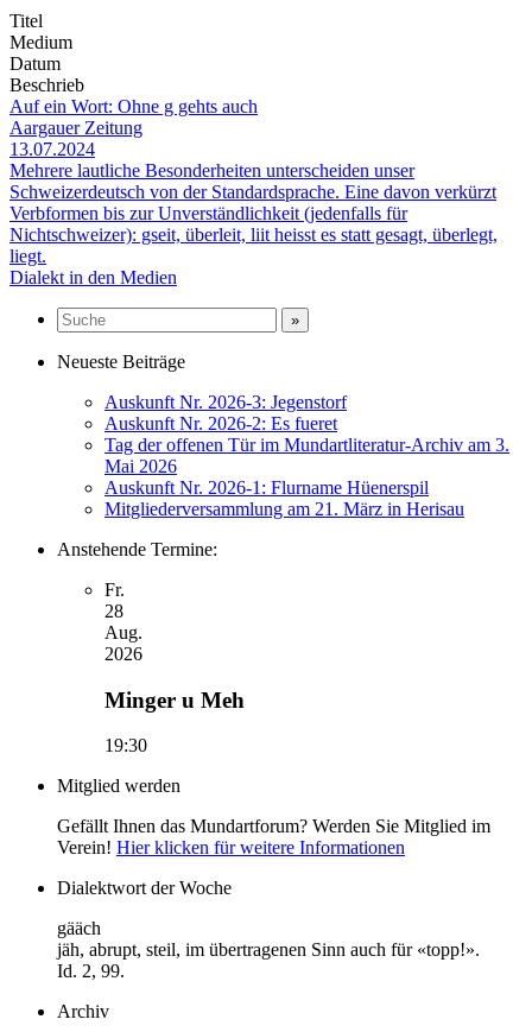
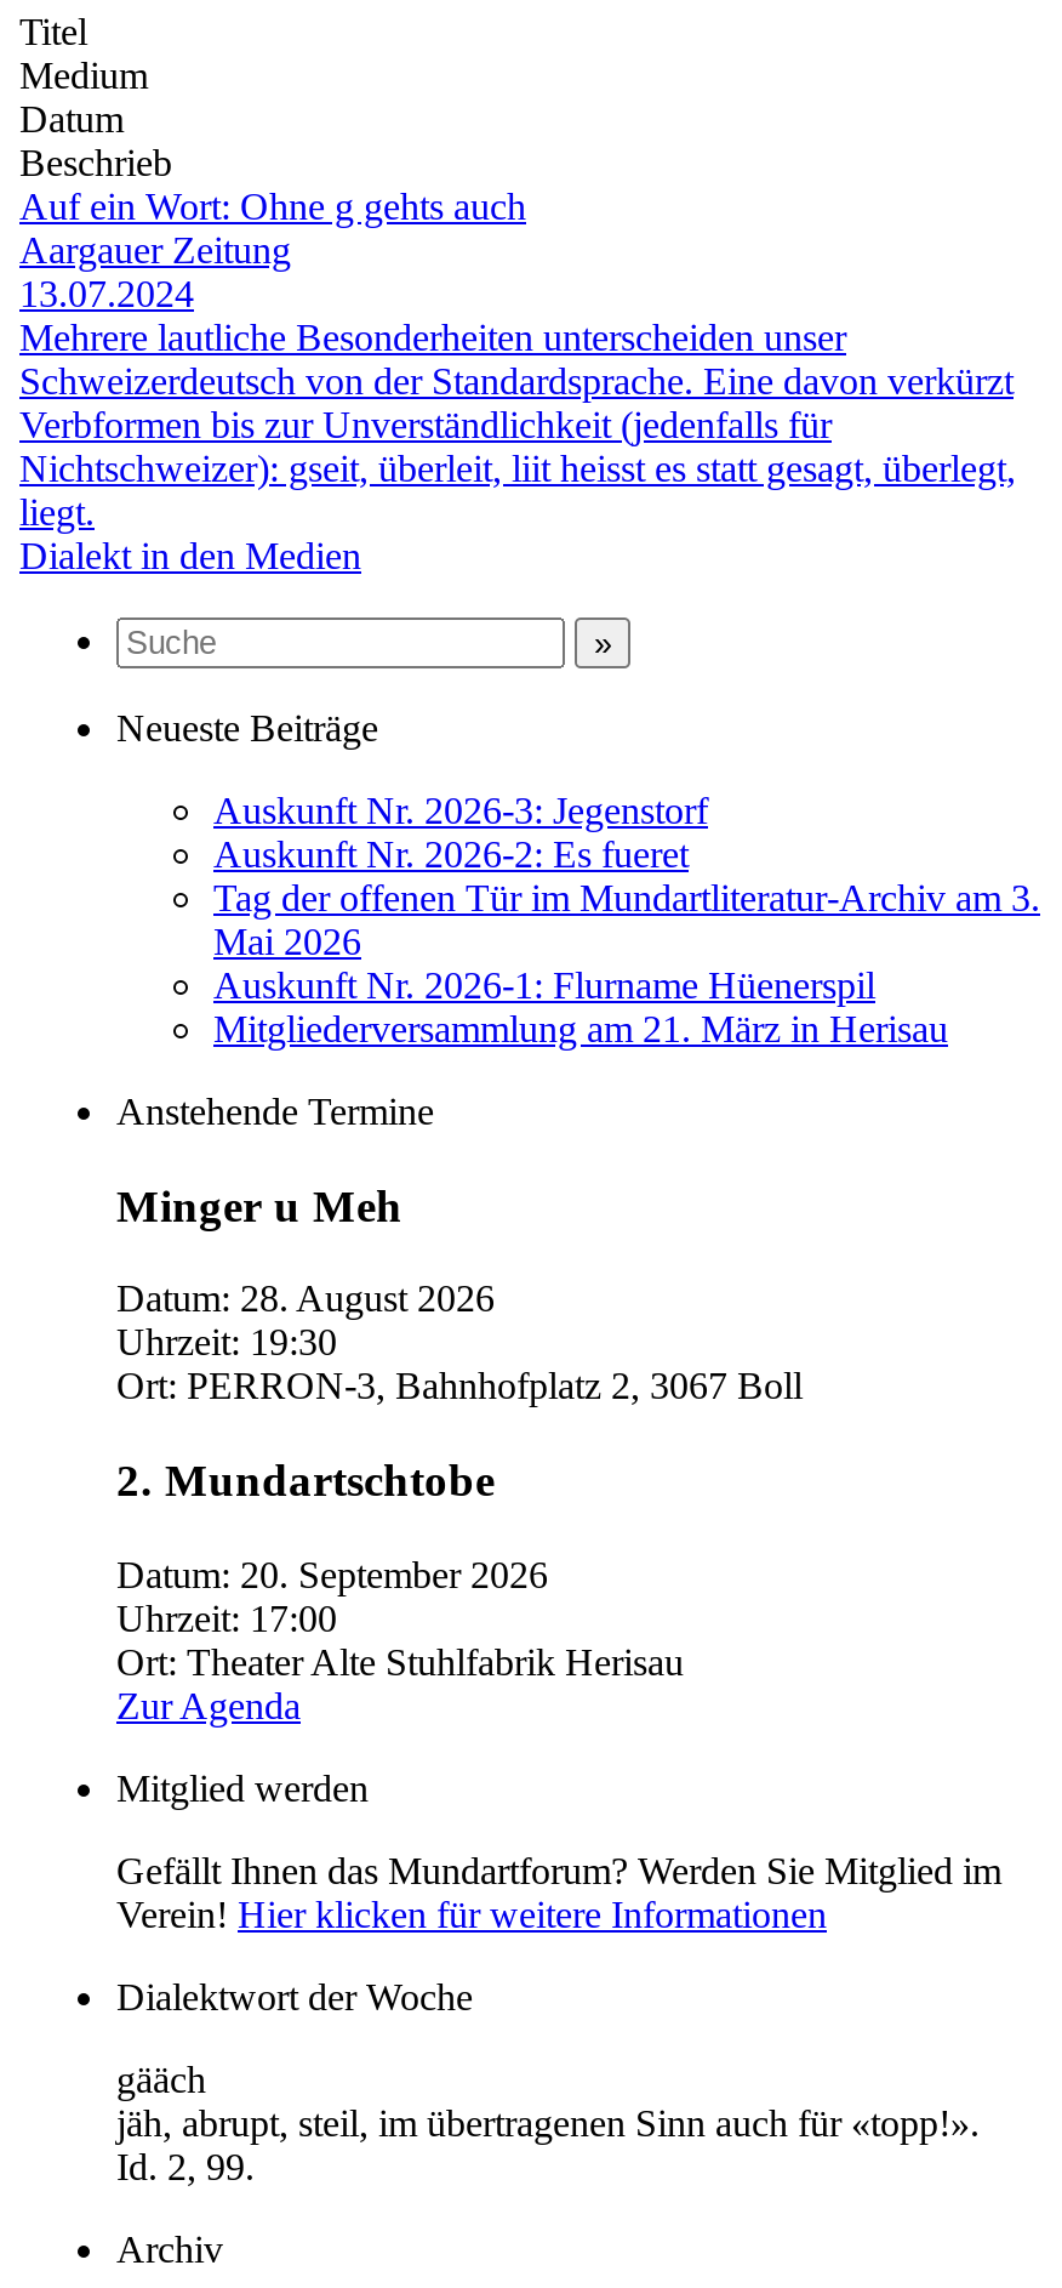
- Anstehende Termine:
- Fr.
- 28
- Aug.
- 2026
+ Anstehende Termine

moved up: Minger u Meh

- 19:30
+ Datum: 28. August 2026
+ Uhrzeit: 19:30
+ Ort: PERRON-3, Bahnhofplatz 2, 3067 Boll
+ 2. Mundartschtobe
+ Datum: 20. September 2026
+ Uhrzeit: 17:00
+ Ort: Theater Alte Stuhlfabrik Herisau
+ Zur Agenda
